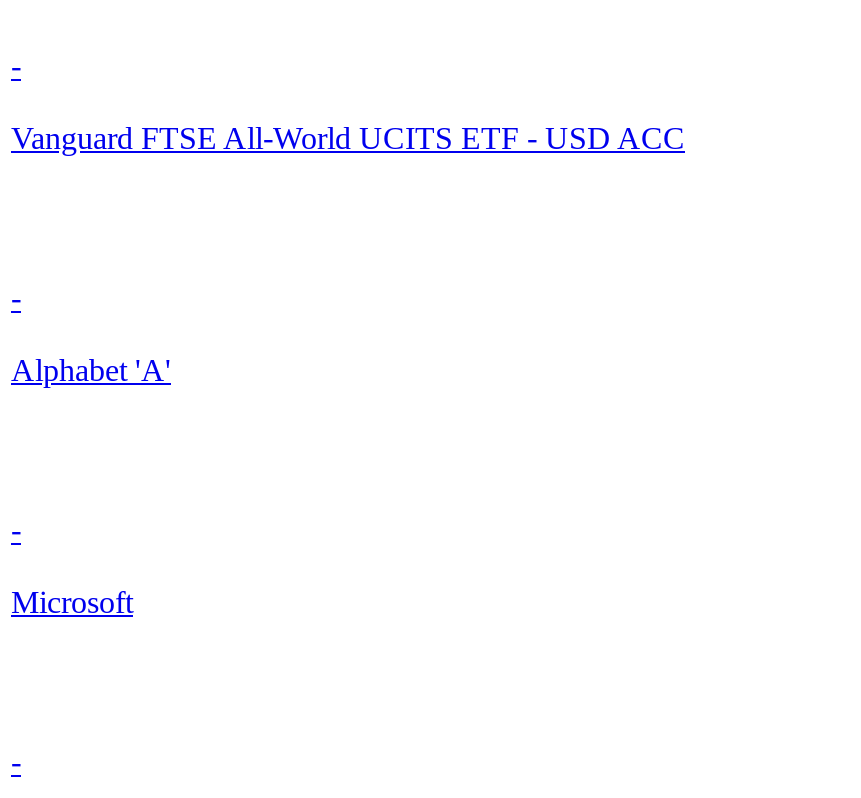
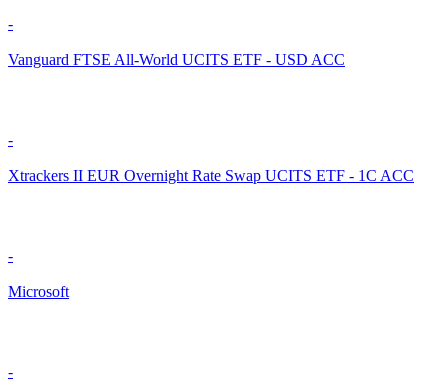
- Alphabet 'A'
+ Xtrackers II EUR Overnight Rate Swap UCITS ETF - 1C ACC
